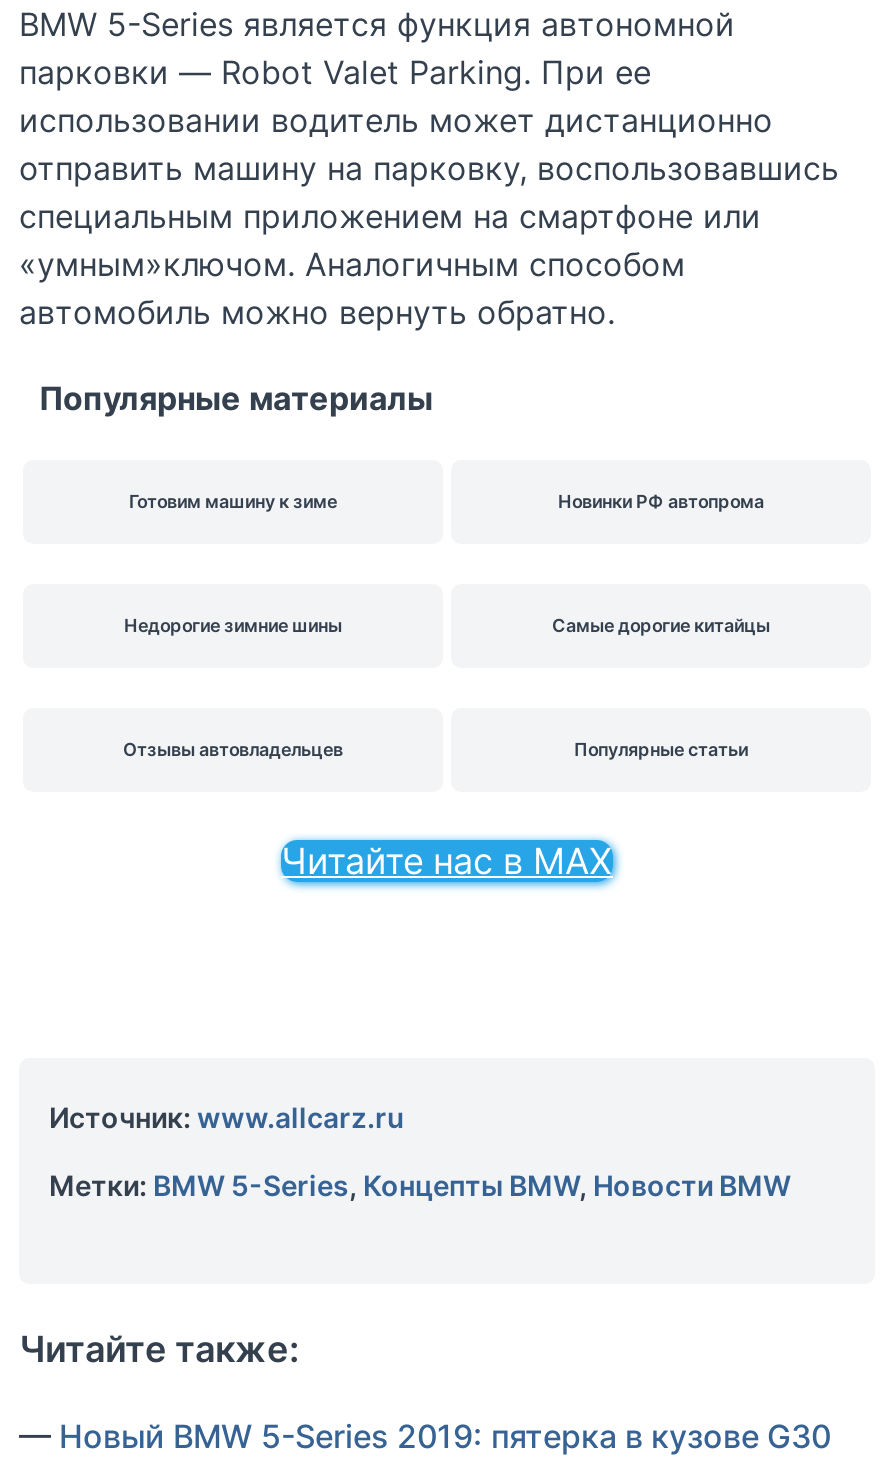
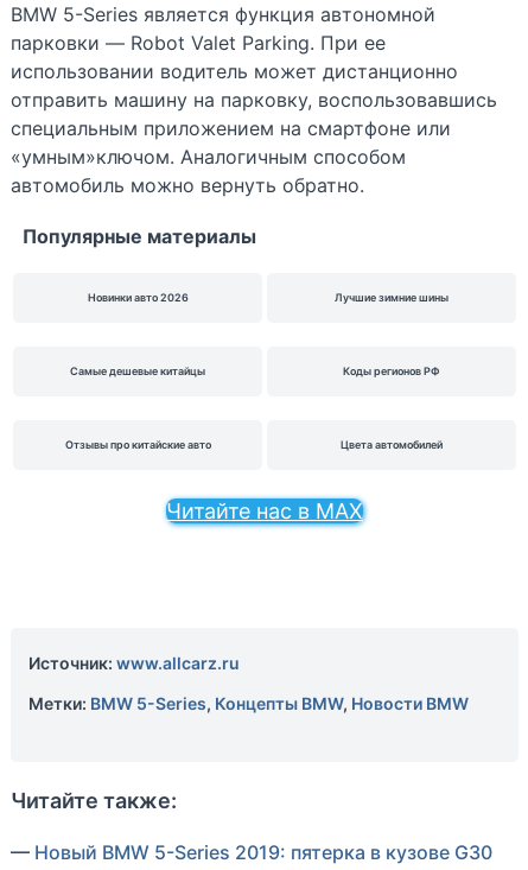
- Готовим машину к зиме
- Новинки РФ автопрома
+ Новинки авто 2026
+ Лучшие зимние шины

- Недорогие зимние шины
- Самые дорогие китайцы
+ Самые дешевые китайцы
+ Коды регионов РФ

- Отзывы автовладельцев
- Популярные статьи
+ Отзывы про китайские авто
+ Цвета автомобилей
